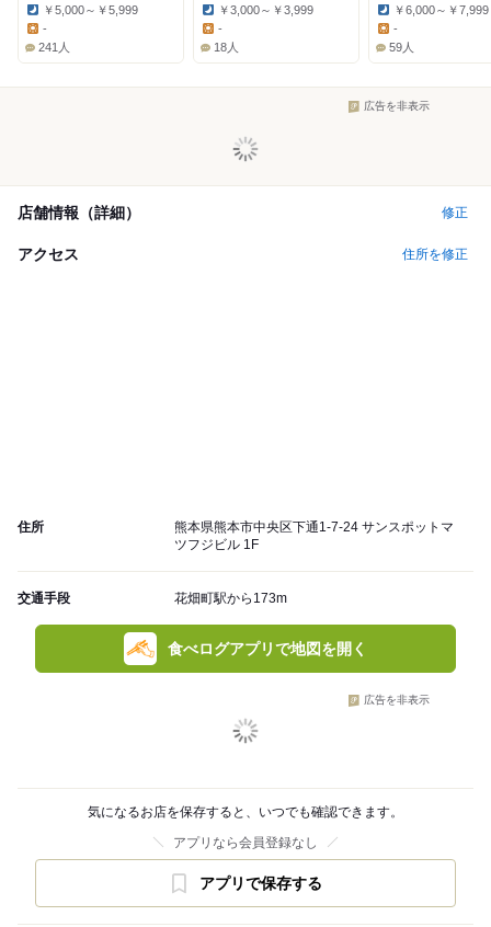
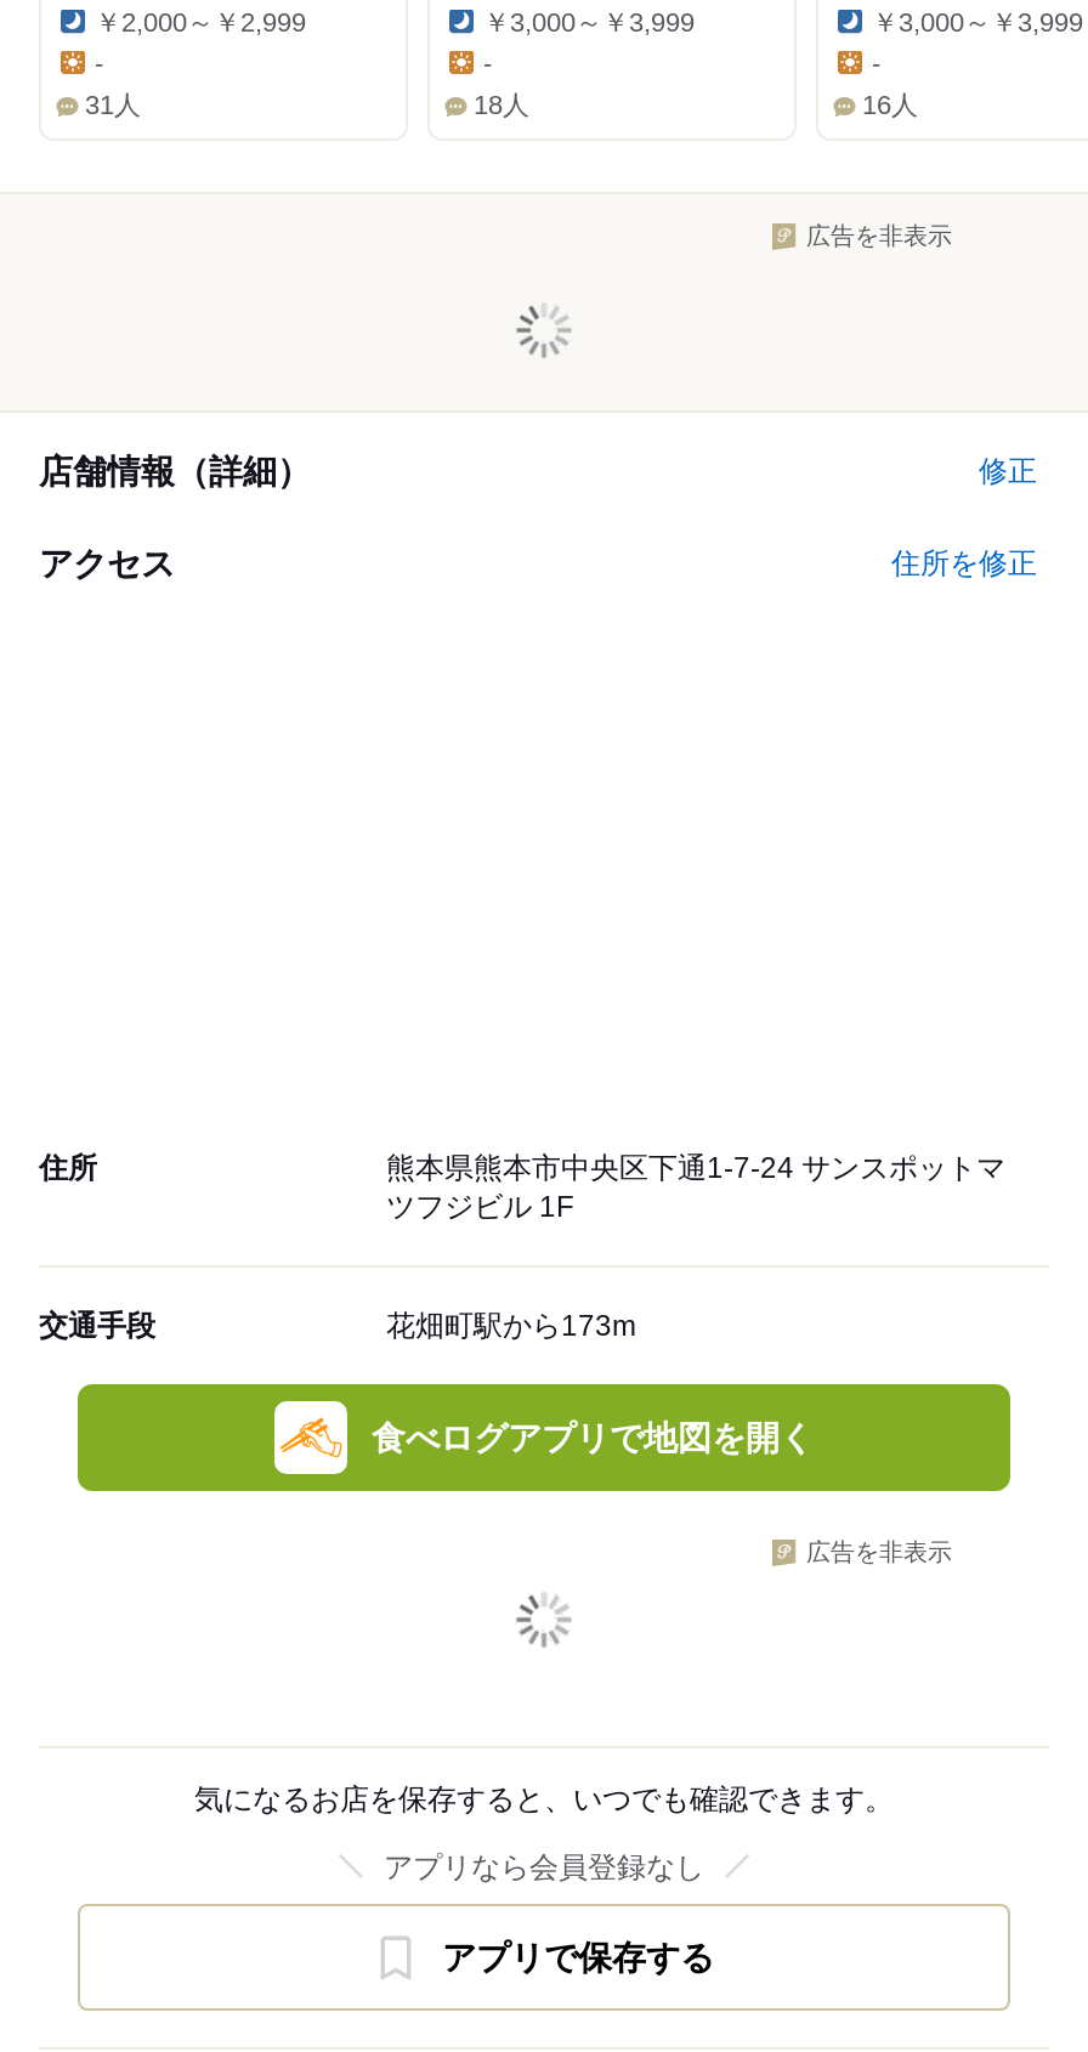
- ￥5,000～￥5,999
+ ￥2,000～￥2,999

- ￥6,000～￥7,999
+ ￥3,000～￥3,999

- 241人
+ 31人

- 59人
+ 16人
